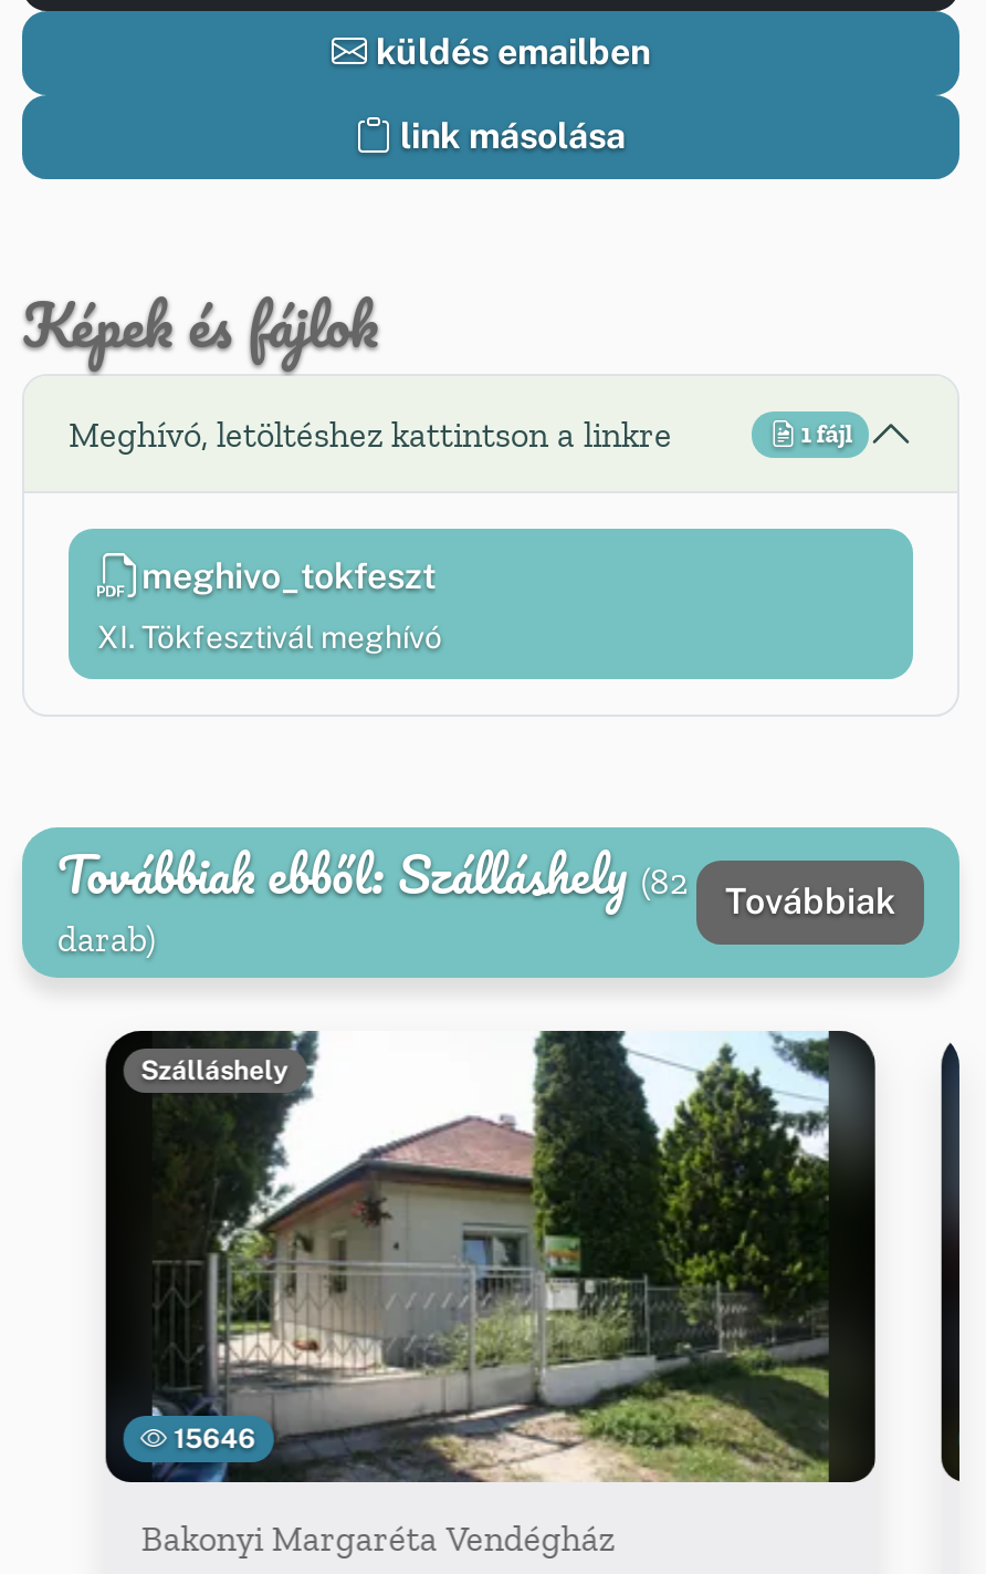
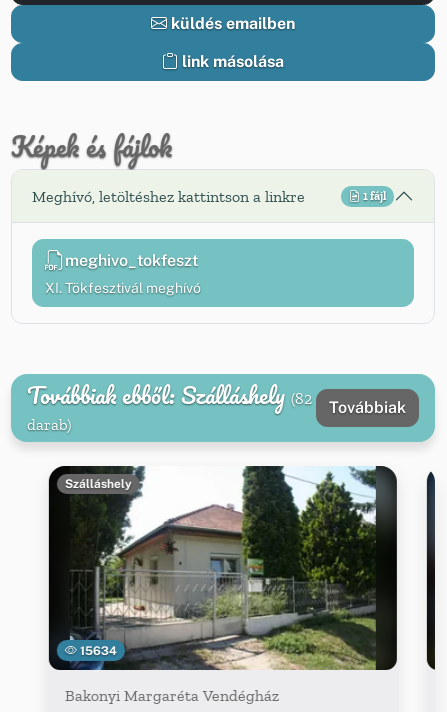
- 15646
+ 15634
